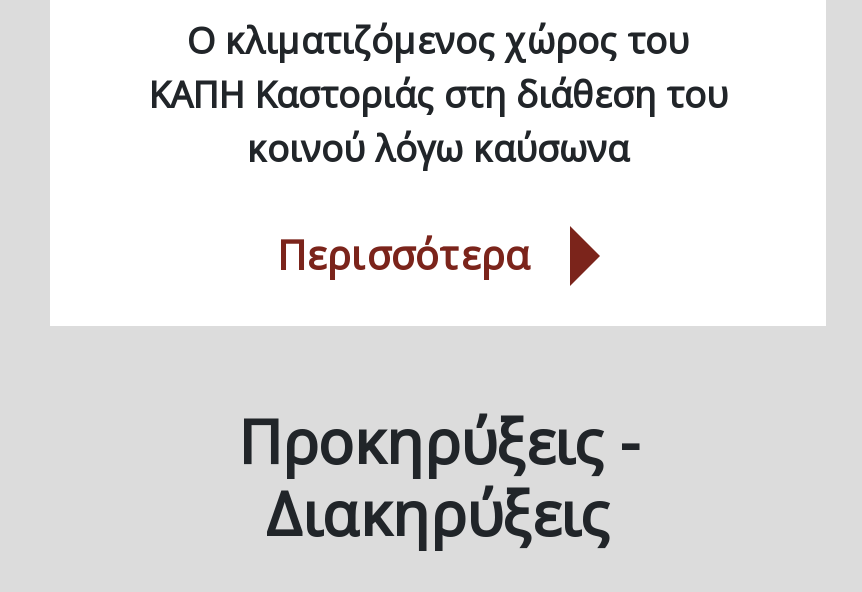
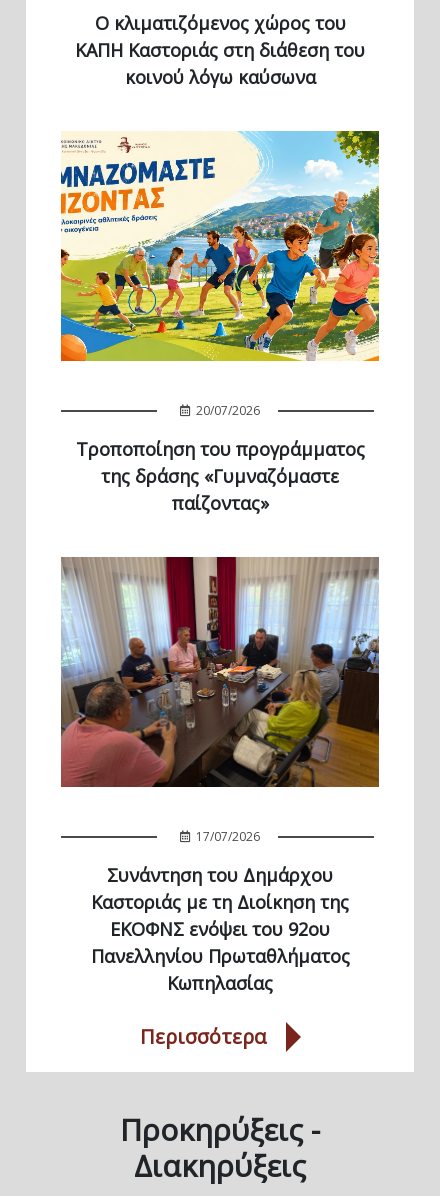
+ [image]
+ 20/07/2026
+ Τροποποίηση του προγράμματος
+ της δράσης «Γυμναζόμαστε
+ παίζοντας»

+ [image]
+ 17/07/2026
+ Συνάντηση του Δημάρχου
+ Καστοριάς με τη Διοίκηση της
+ ΕΚΟΦΝΣ ενόψει του 92ου
+ Πανελληνίου Πρωταθλήματος
+ Κωπηλασίας
